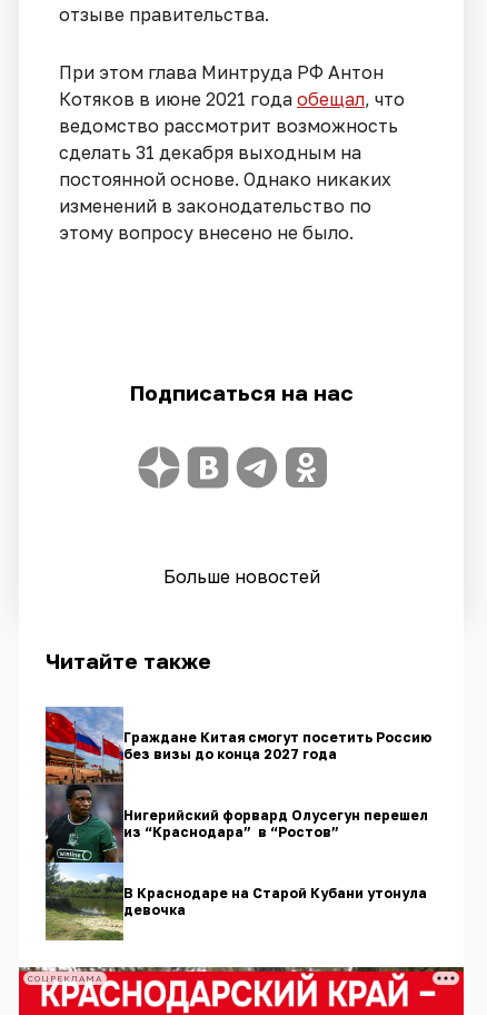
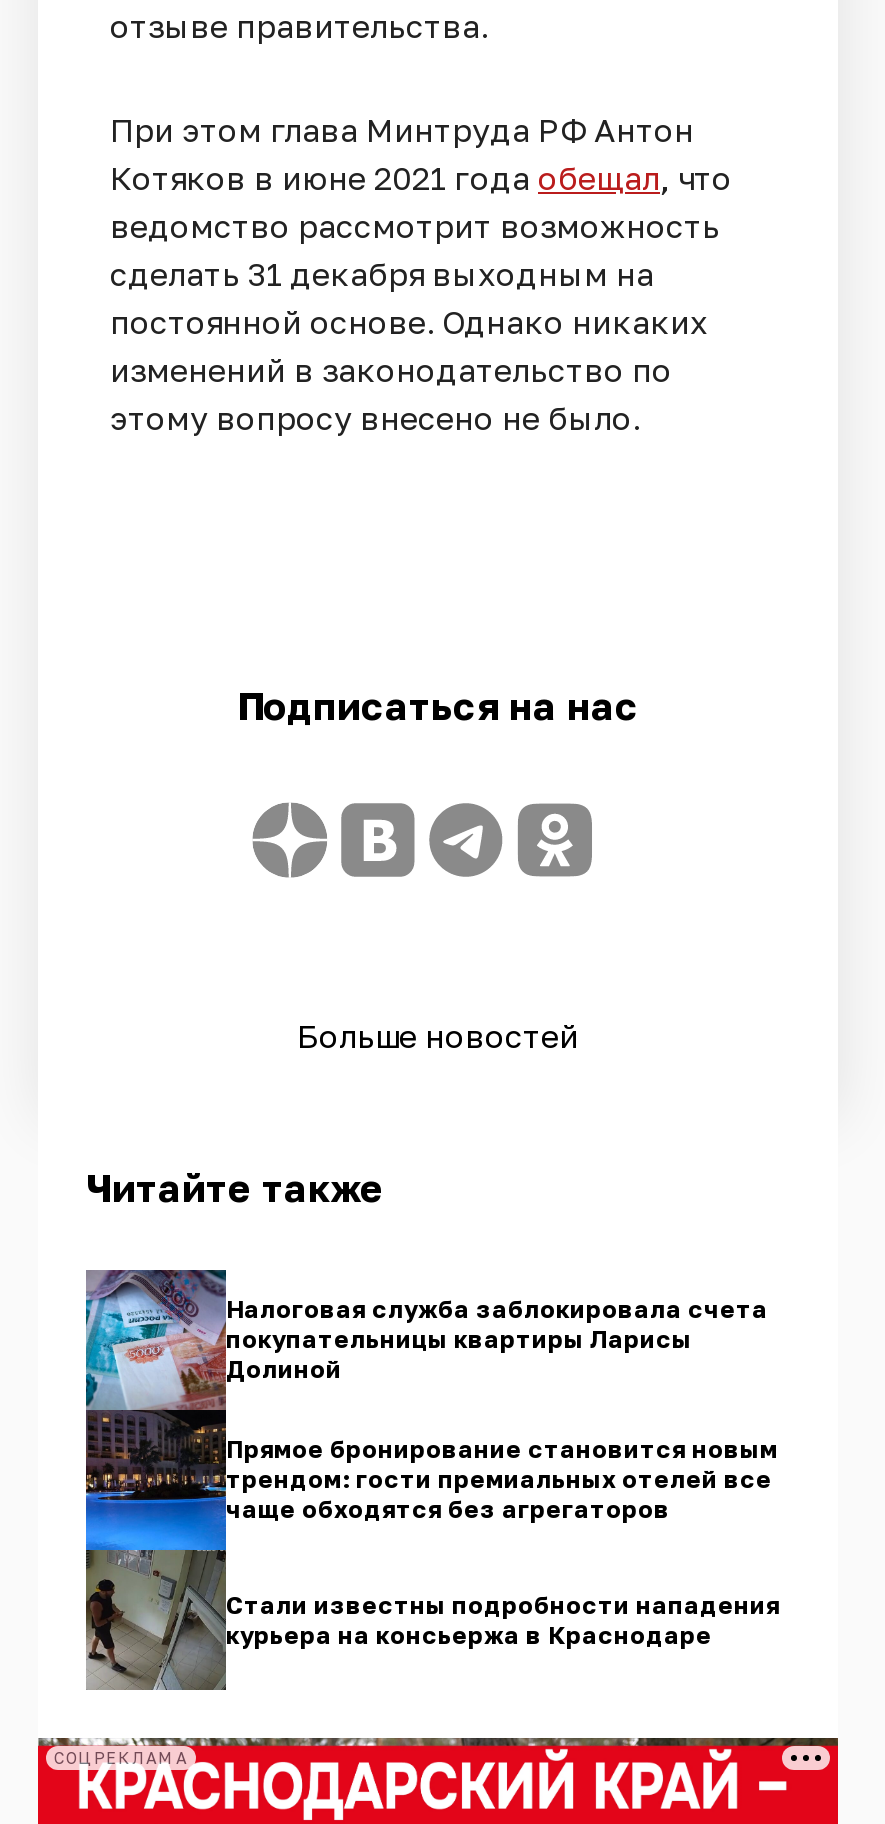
- [image]
- Граждане Китая смогут посетить Россию
- без визы до конца 2027 года
+ [image]
+ Налоговая служба заблокировала счета
+ покупательницы квартиры Ларисы
+ Долиной

- Нигерийский форвард Олусегун перешел
- из “Краснодара” в “Ростов”
+ Прямое бронирование становится новым
+ трендом: гости премиальных отелей все
+ чаще обходятся без агрегаторов

- В Краснодаре на Старой Кубани утонула
- девочка
+ Стали известны подробности нападения
+ курьера на консьержа в Краснодаре
